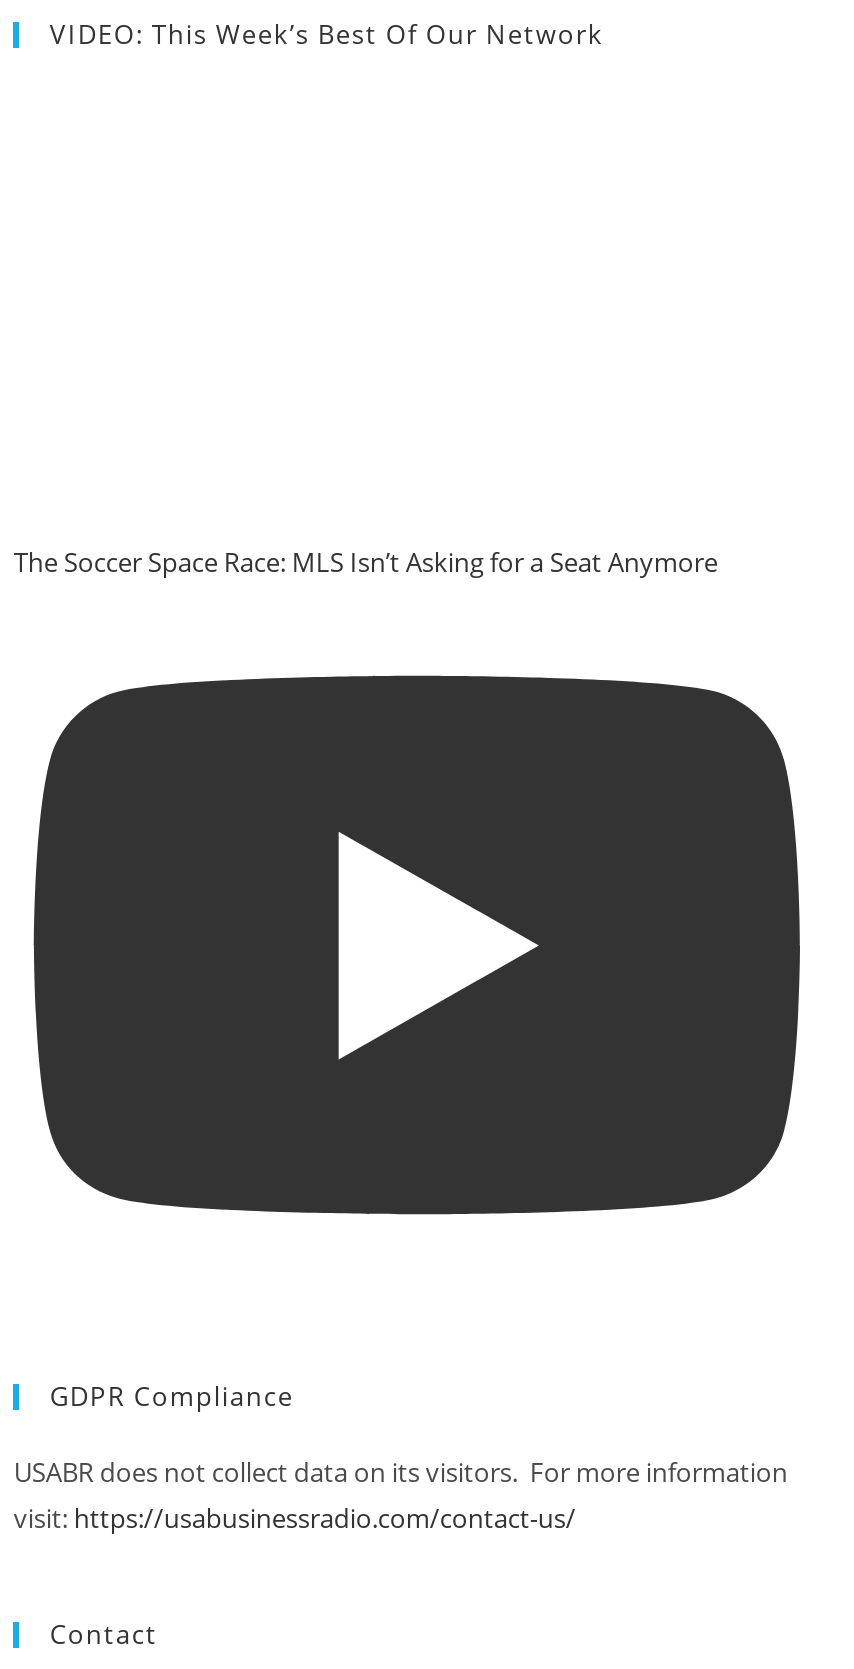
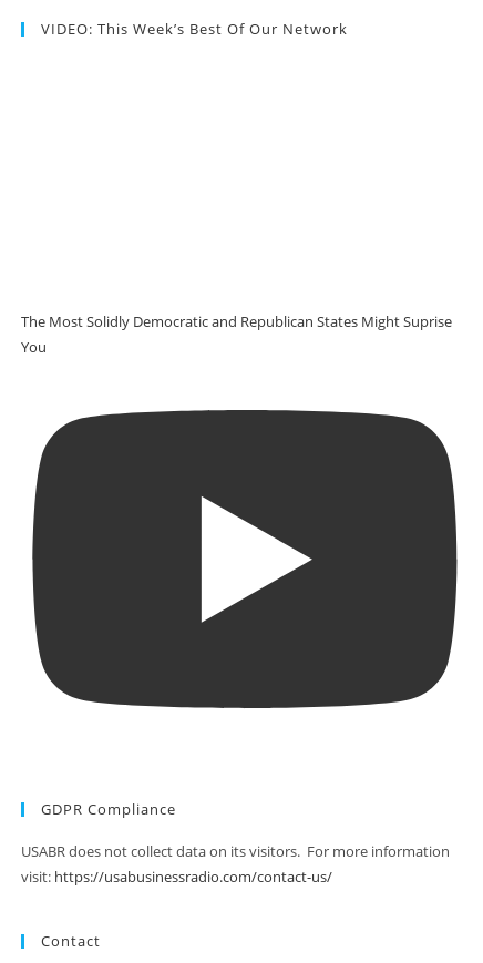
- The Soccer Space Race: MLS Isn’t Asking for a Seat Anymore
+ The Most Solidly Democratic and Republican States Might Suprise
+ You
